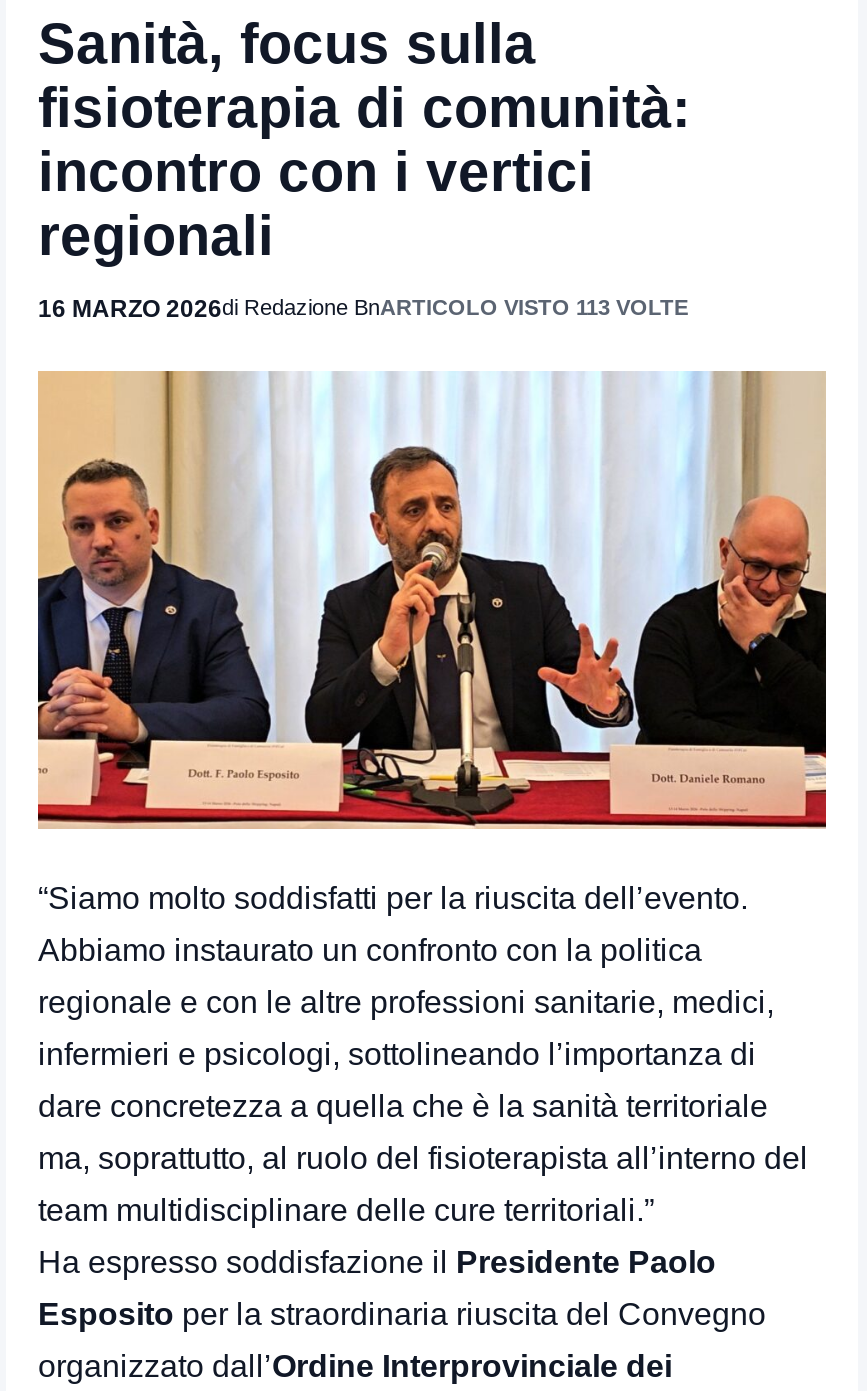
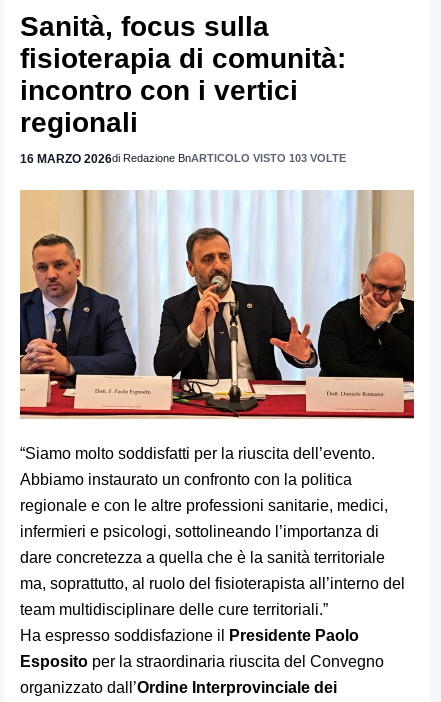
- 16 MARZO 2026di Redazione BnARTICOLO VISTO 113 VOLTE
+ 16 MARZO 2026di Redazione BnARTICOLO VISTO 103 VOLTE
